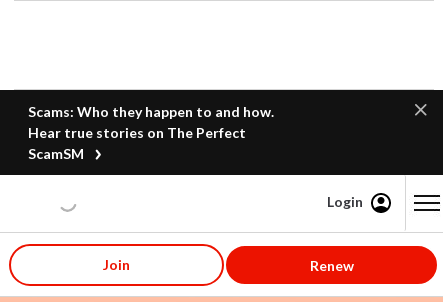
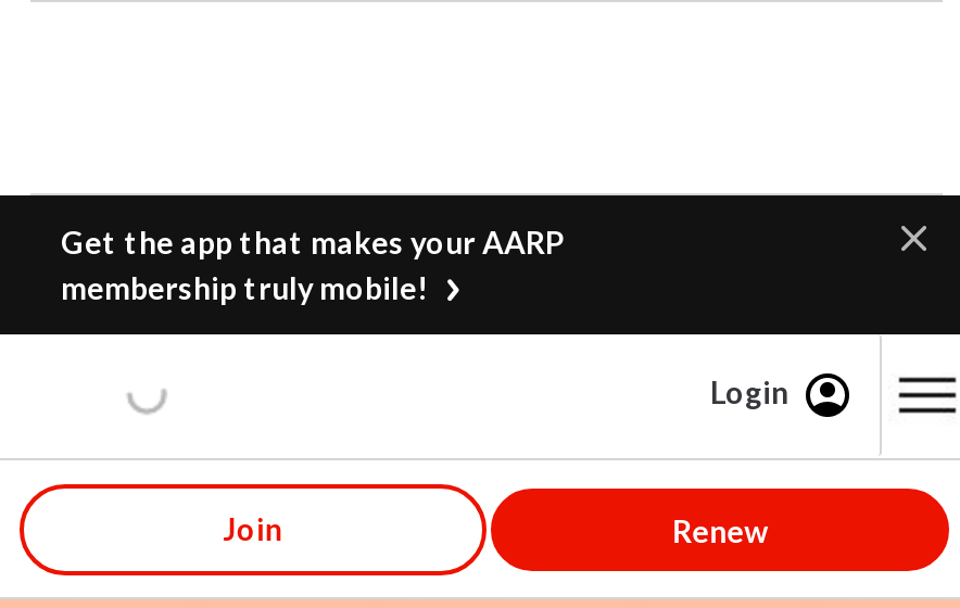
- Scams: Who they happen to and how.
- Hear true stories on The Perfect
- ScamSM
+ Get the app that makes your AARP
+ membership truly mobile!
